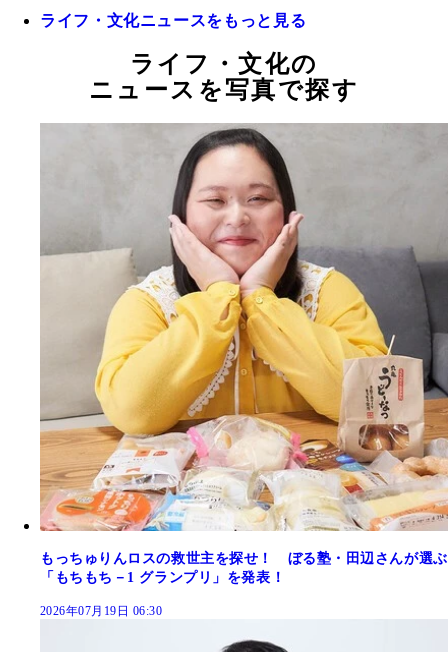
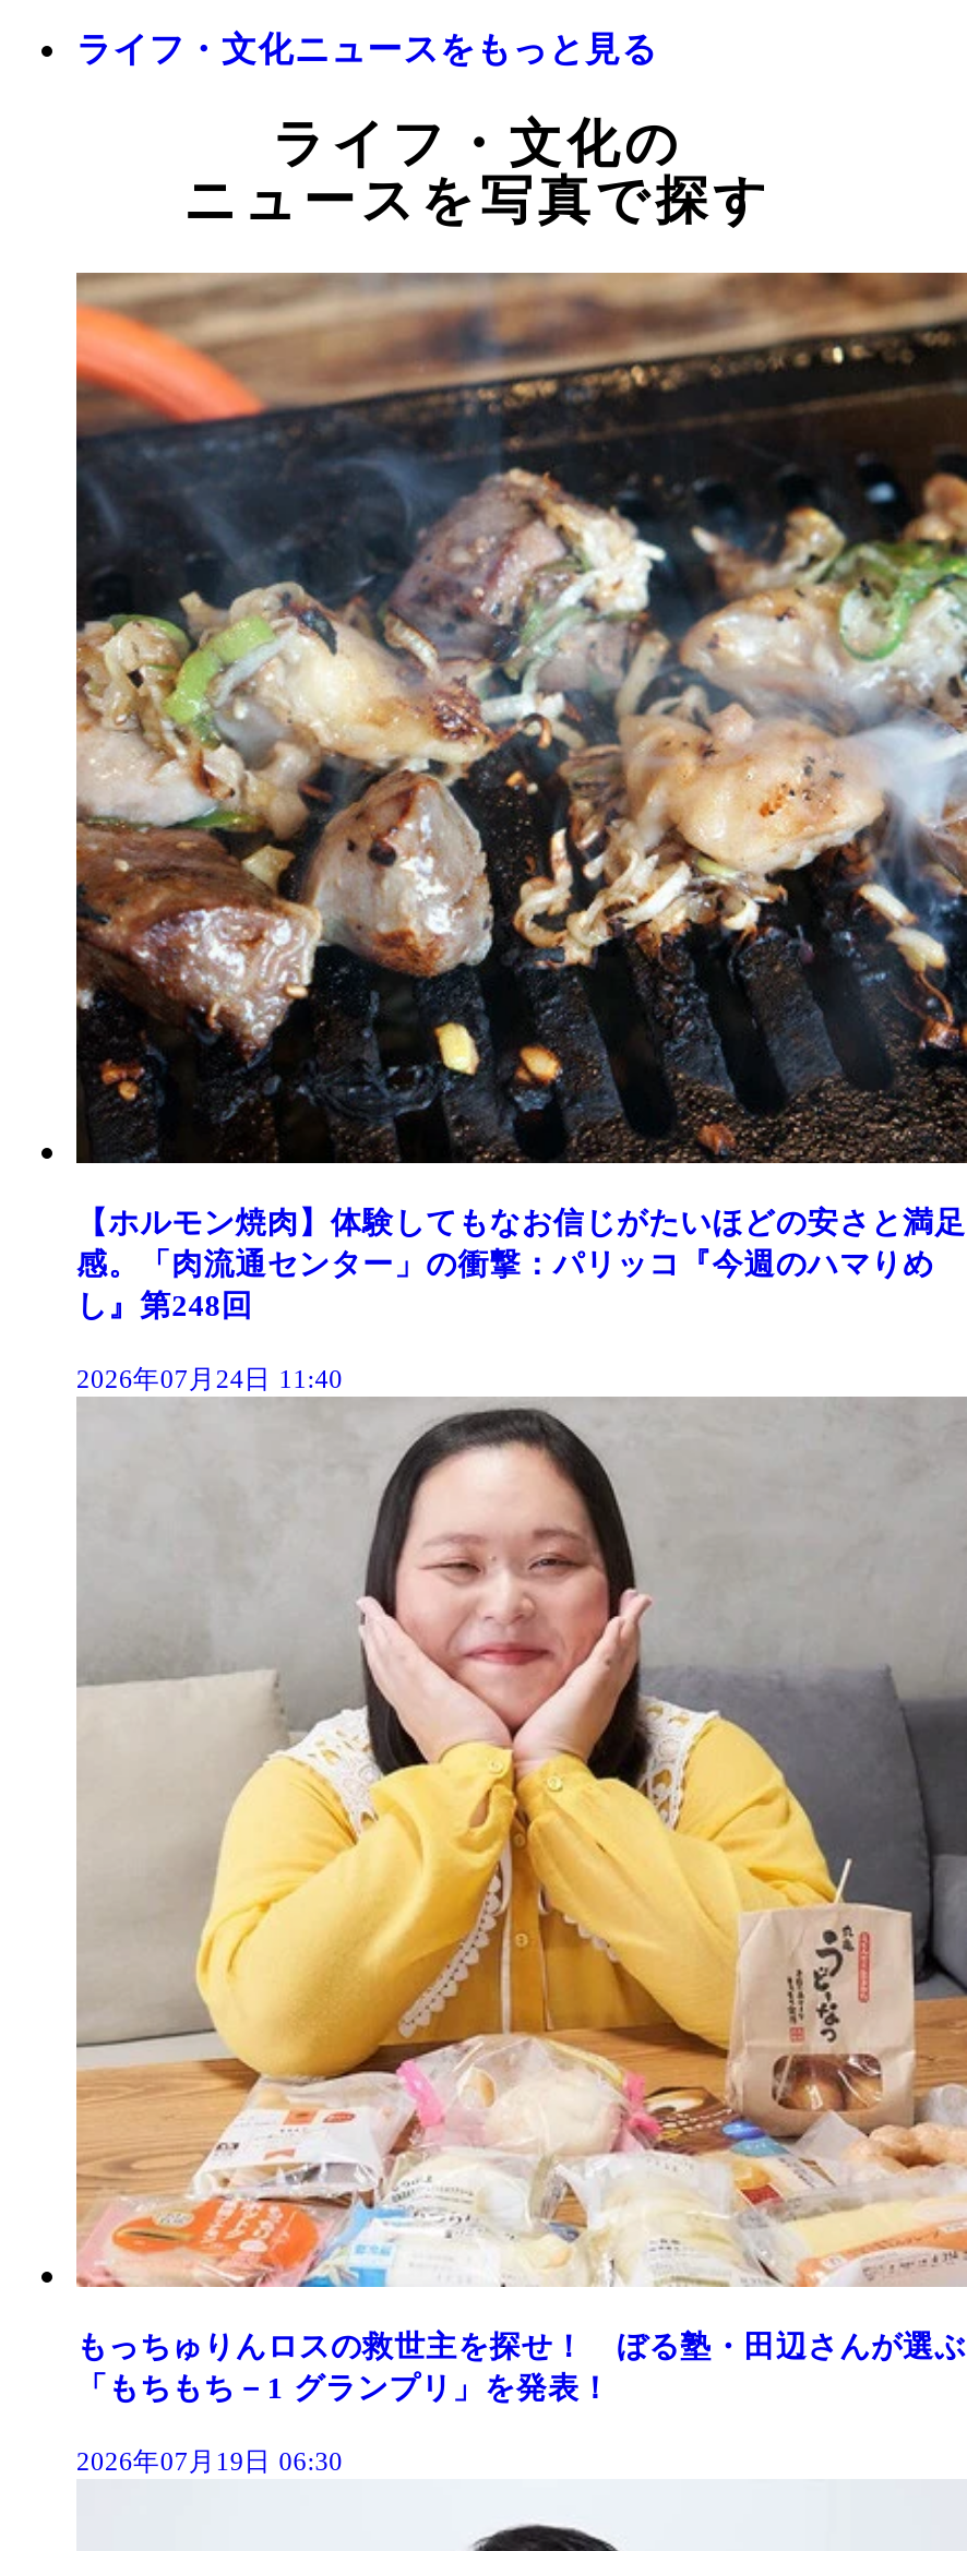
+ [image]
+ 【ホルモン焼肉】体験してもなお信じがたいほどの安さと満足
+ 感。「肉流通センター」の衝撃：パリッコ『今週のハマりめ
+ し』第248回
+ 2026年07月24日 11:40
